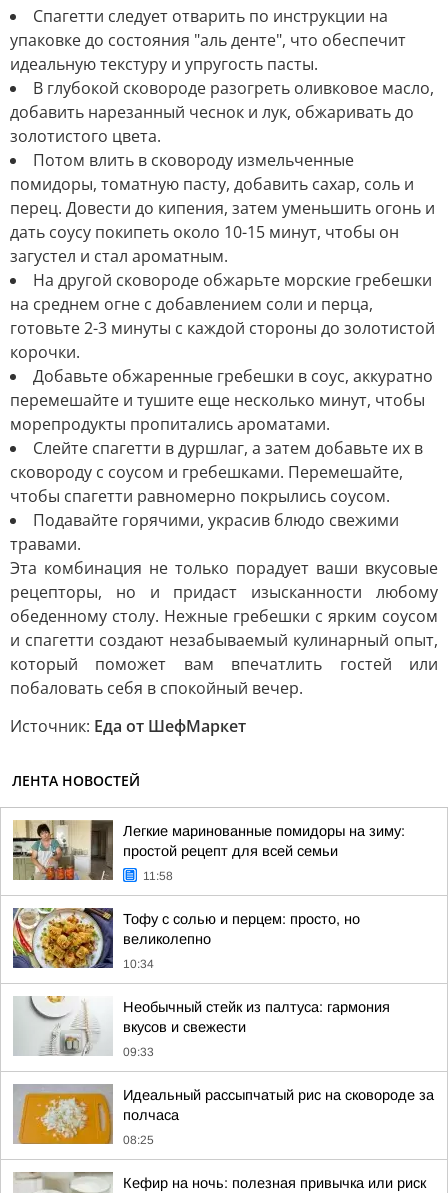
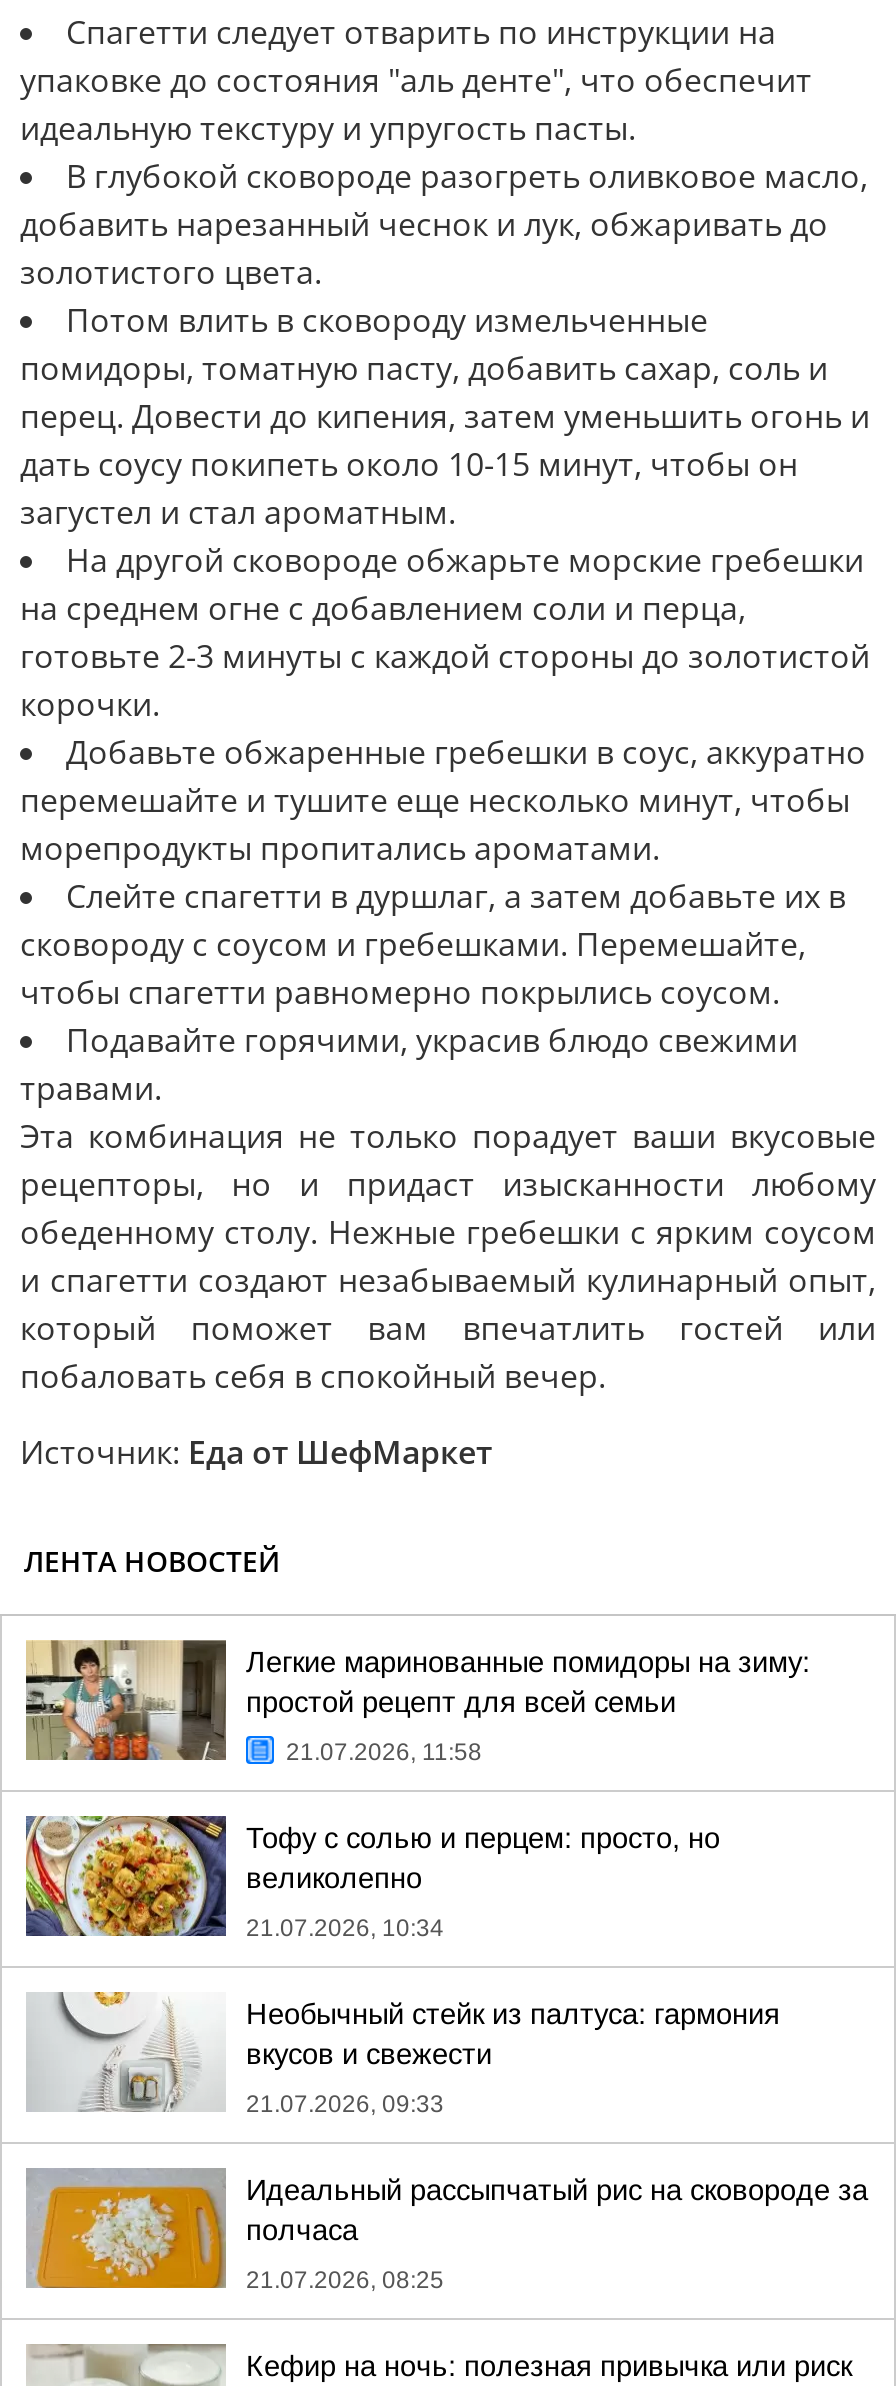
- 11:58
+ 21.07.2026, 11:58

- 10:34
+ 21.07.2026, 10:34

- 09:33
+ 21.07.2026, 09:33

- 08:25
+ 21.07.2026, 08:25
